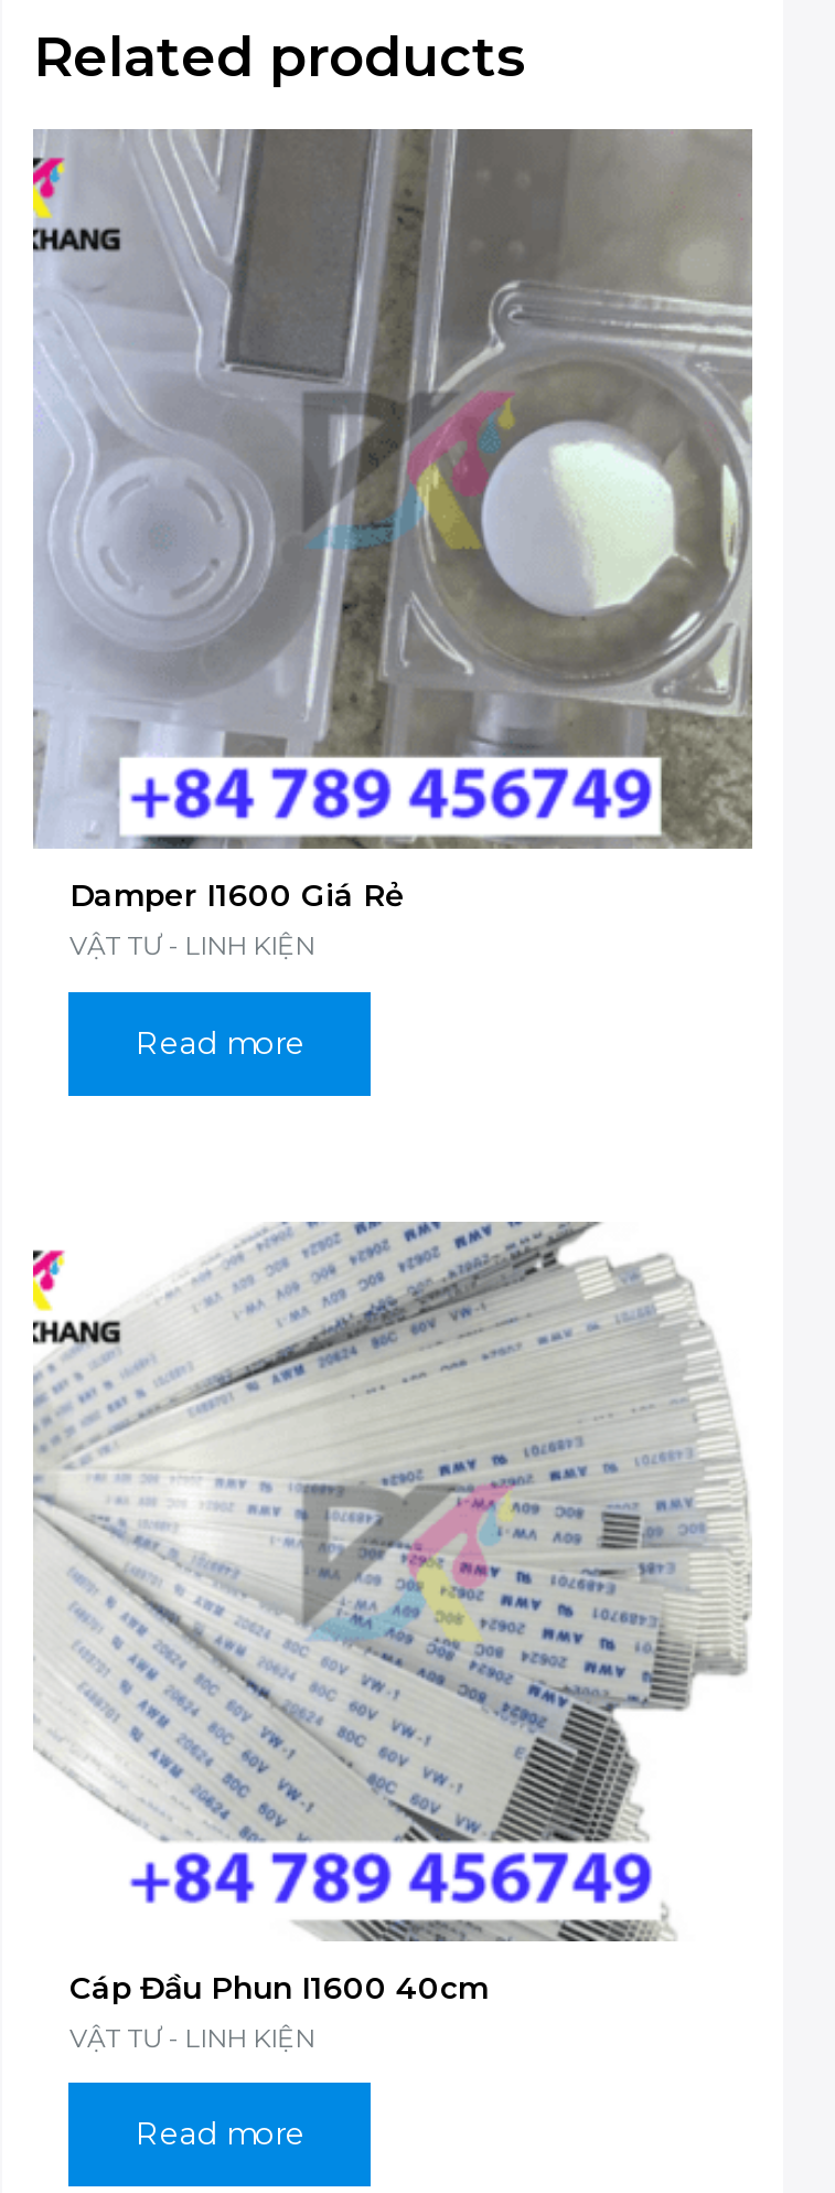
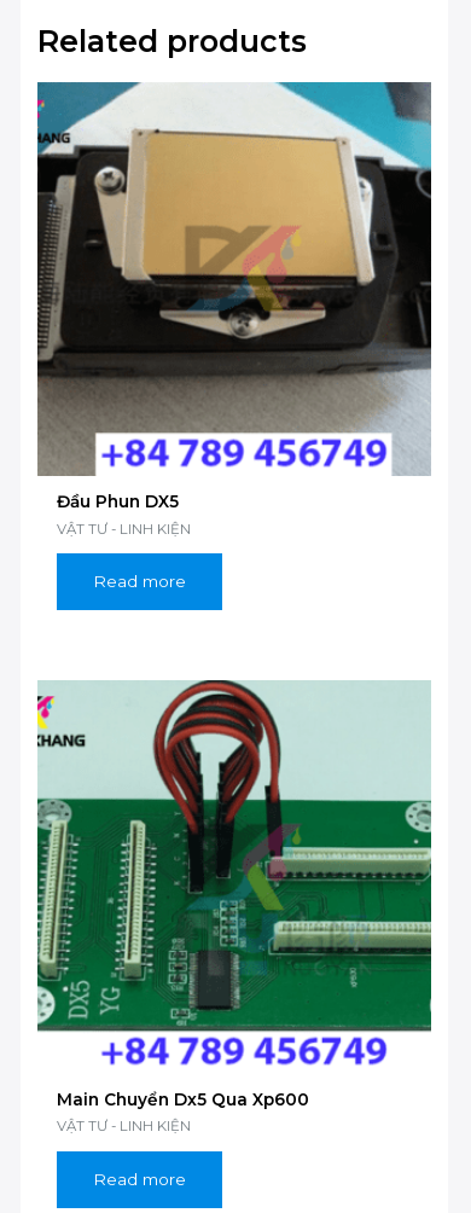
- [image]
- Damper I1600 Giá Rẻ
+ [image]
+ Đầu Phun DX5

- [image]
- Cáp Đầu Phun I1600 40cm
+ [image]
+ Main Chuyển Dx5 Qua Xp600
